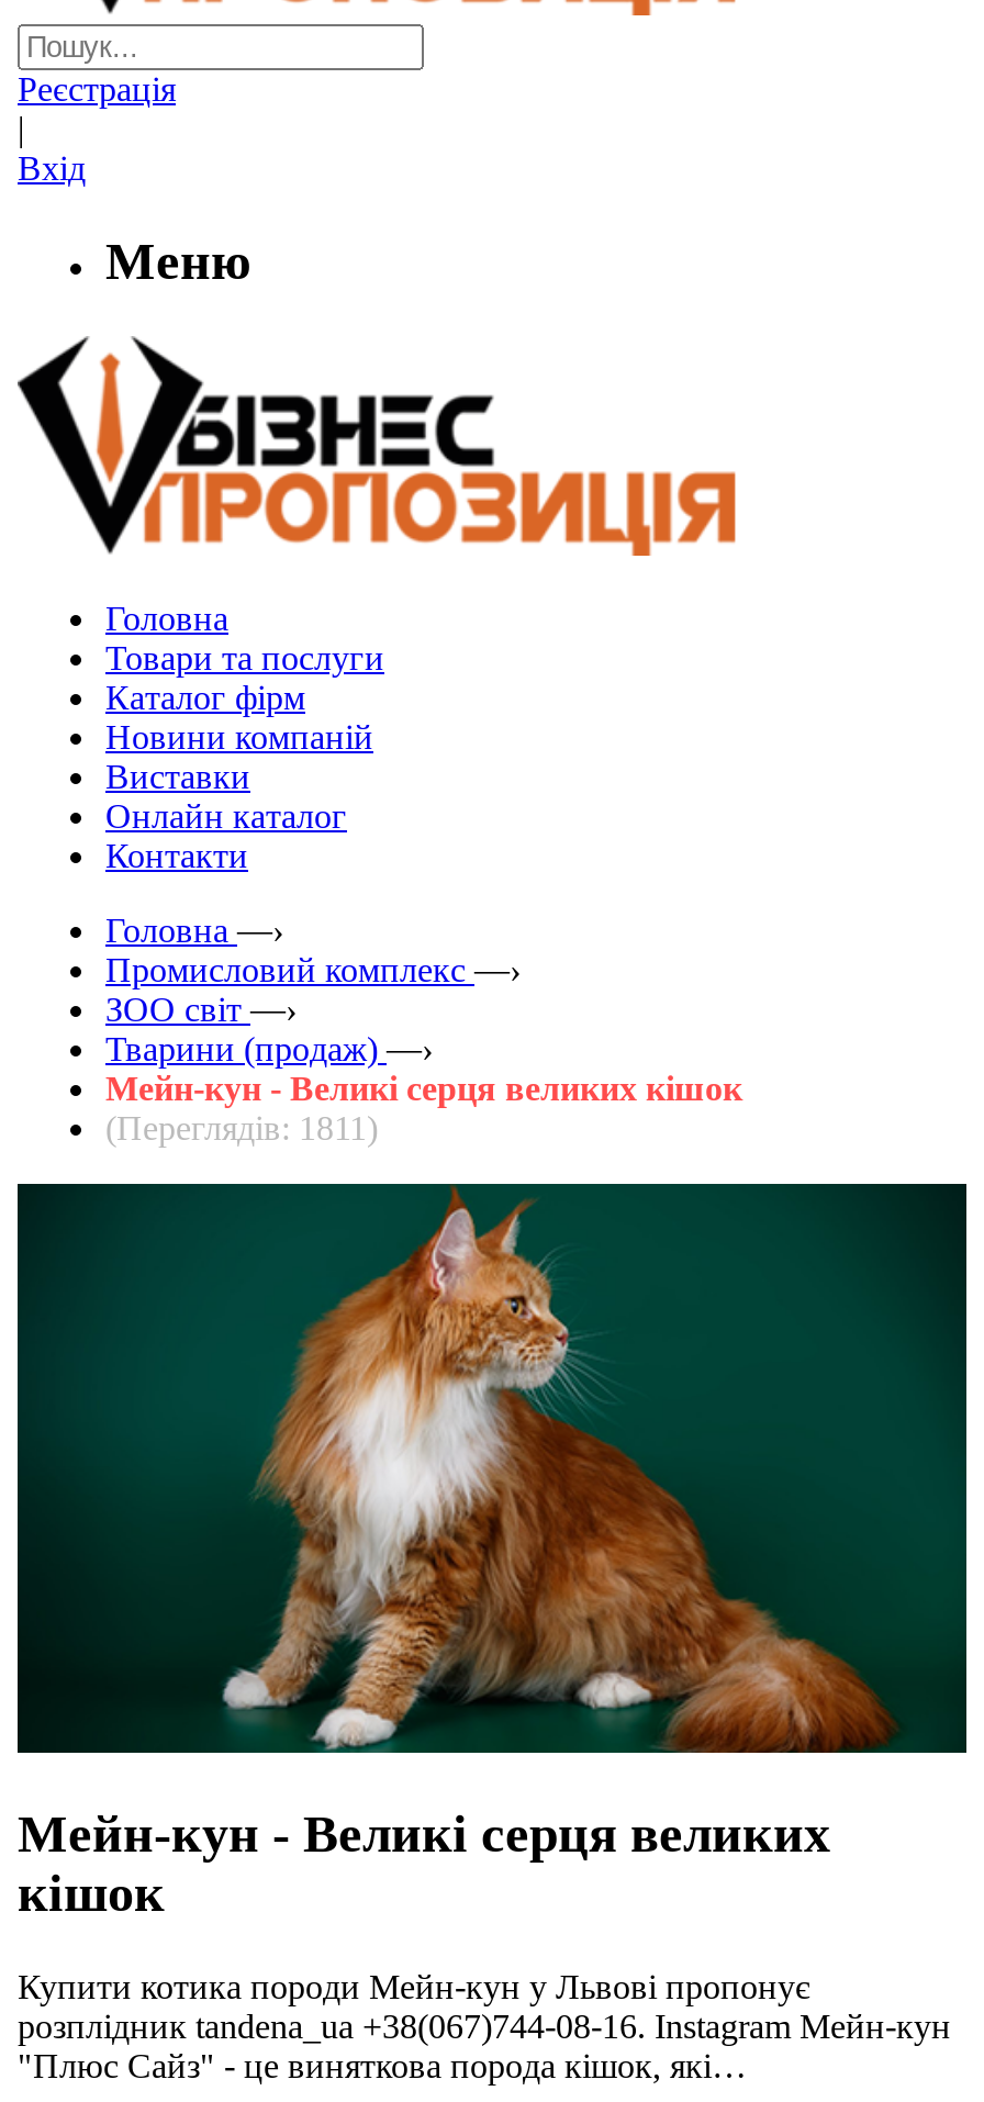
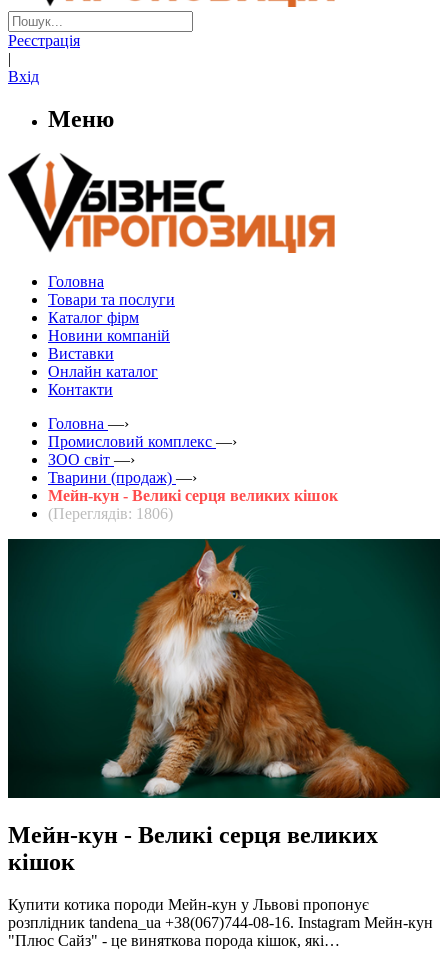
- (Переглядів: 1811)
+ (Переглядів: 1806)
